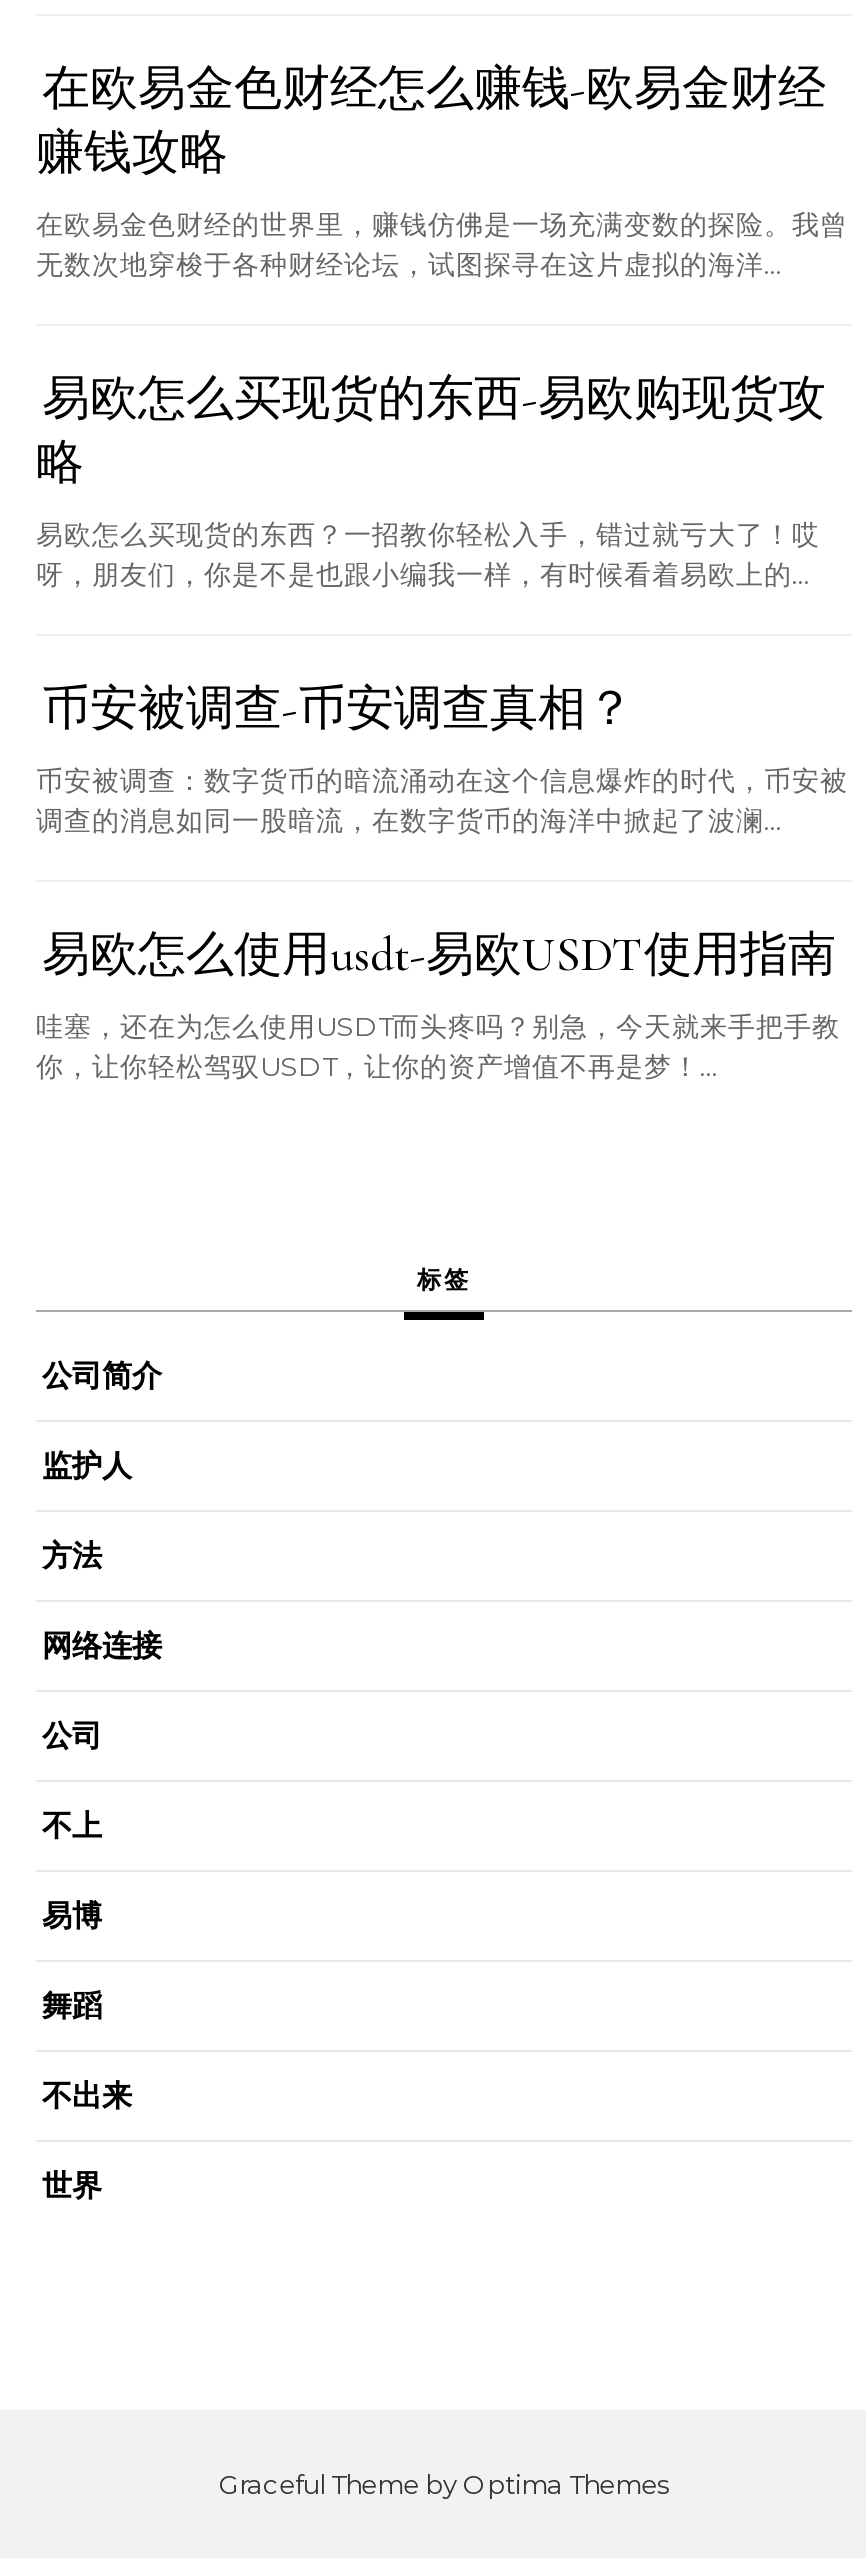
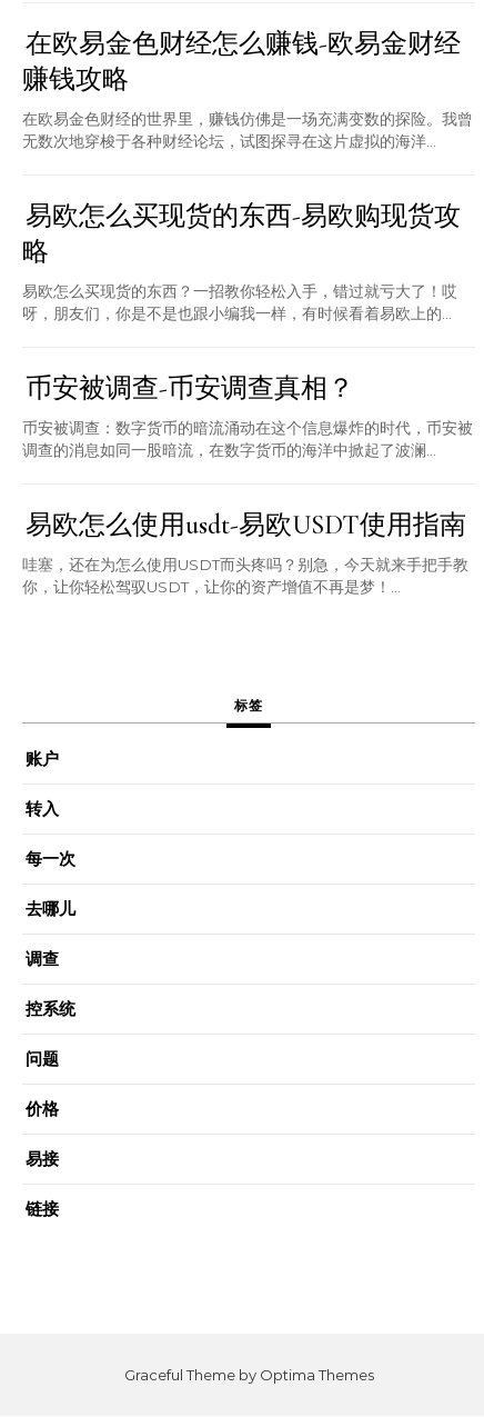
- 公司简介
+ 账户

- 监护人
+ 转入

- 方法
+ 每一次

- 网络连接
+ 去哪儿

- 公司
+ 调查

- 不上
+ 控系统

- 易博
+ 问题

- 舞蹈
+ 价格

- 不出来
+ 易接

- 世界
+ 链接
